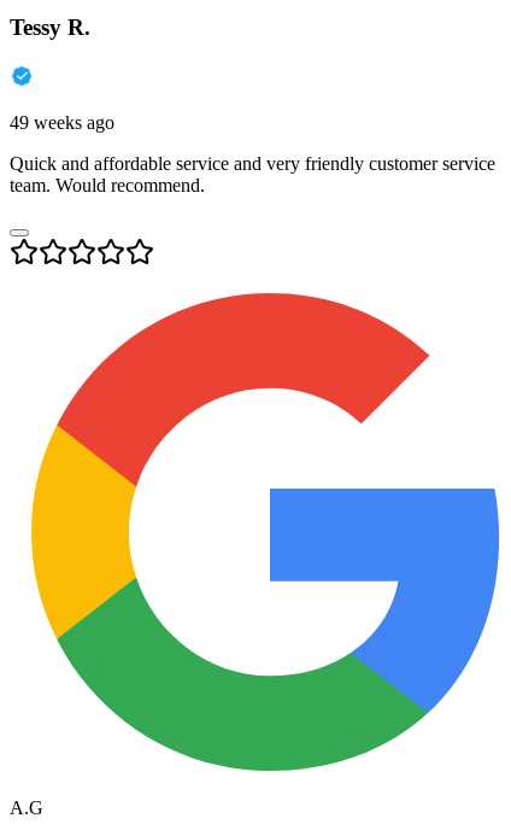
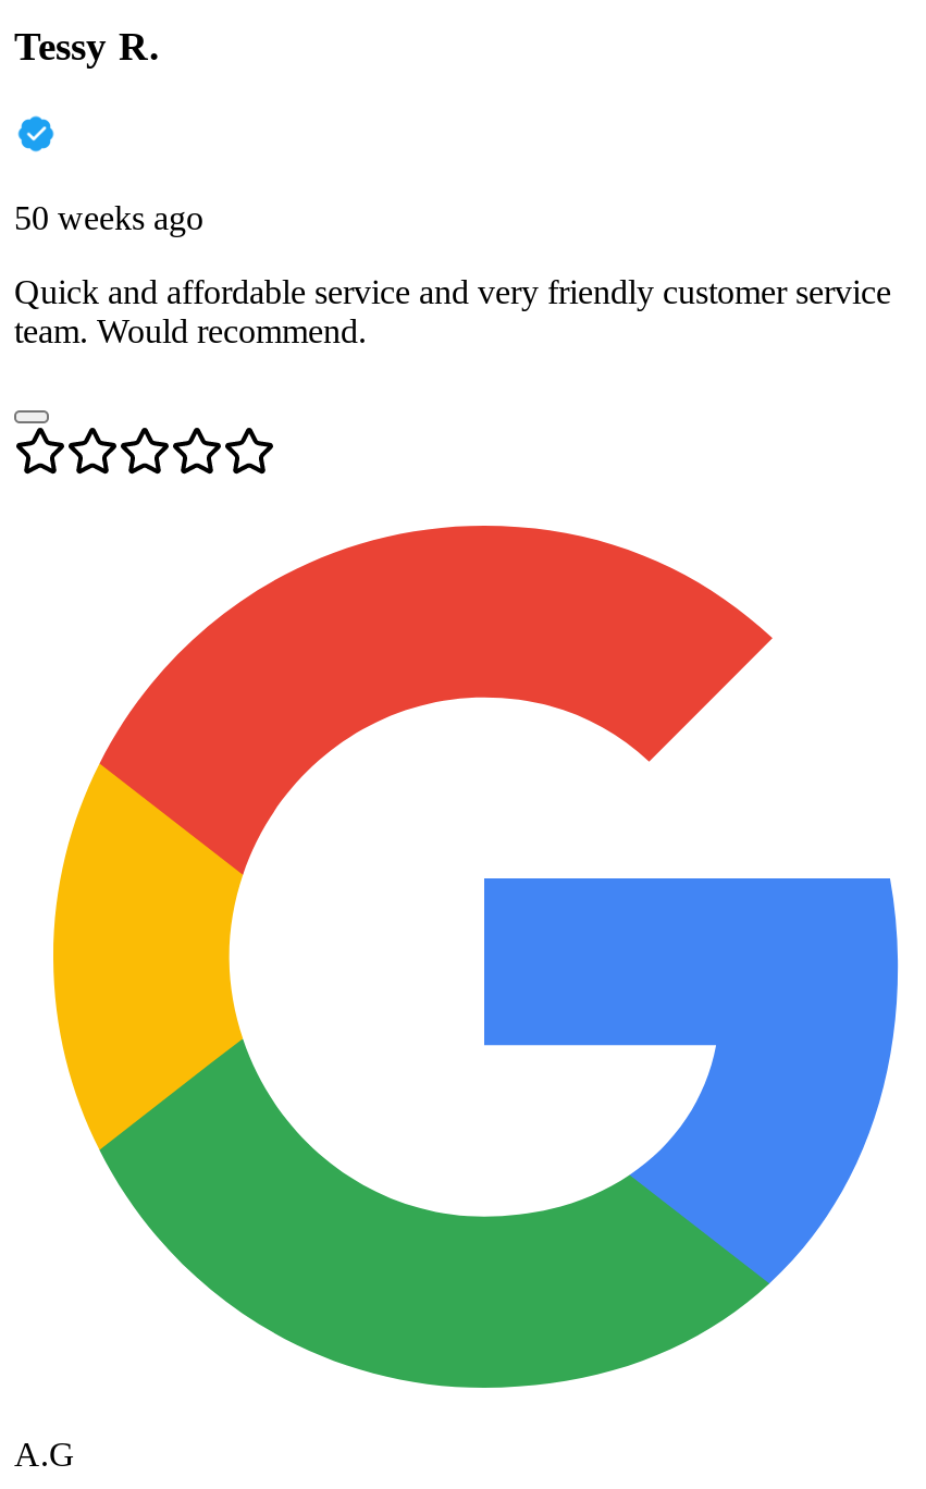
- 49 weeks ago
+ 50 weeks ago
